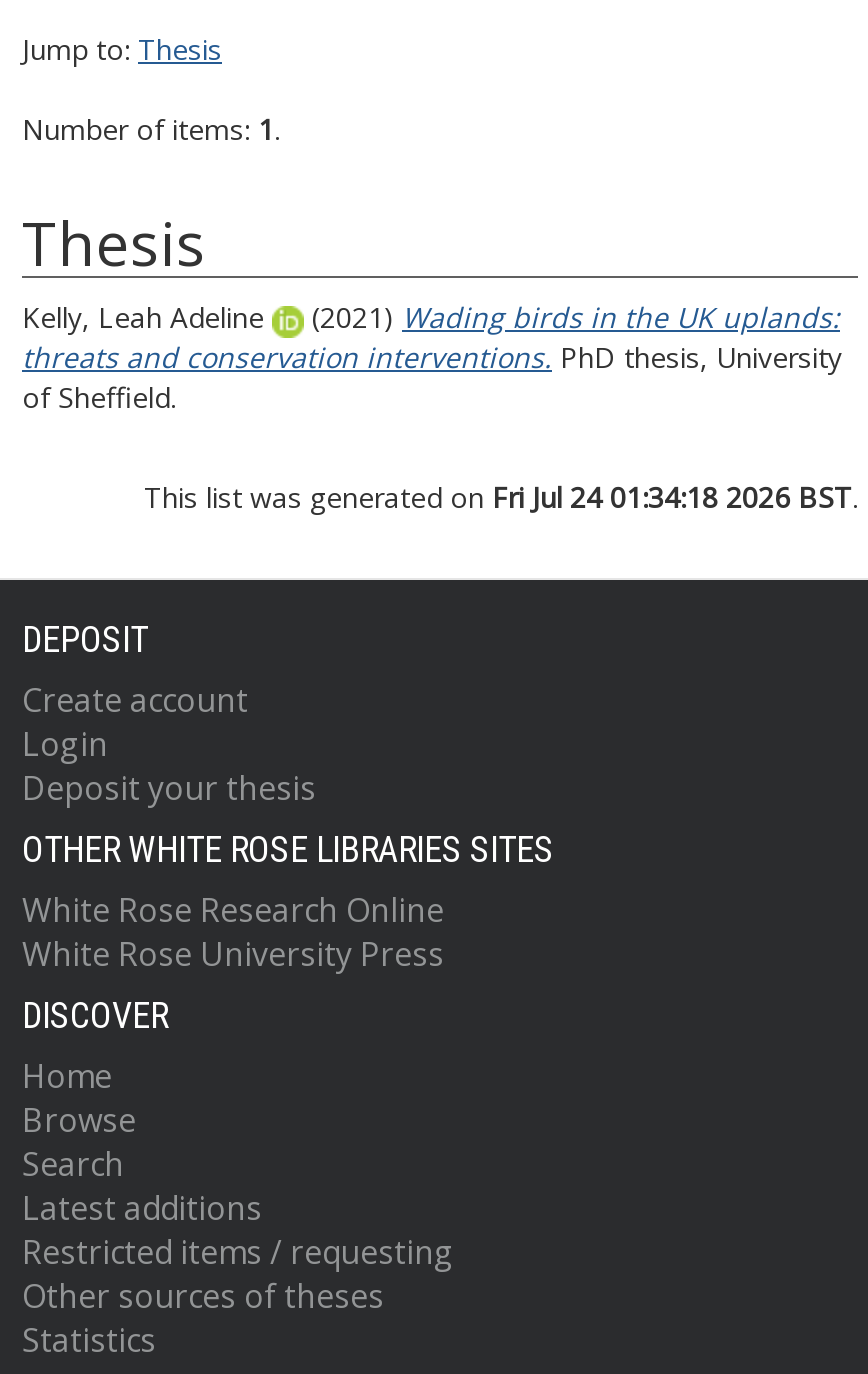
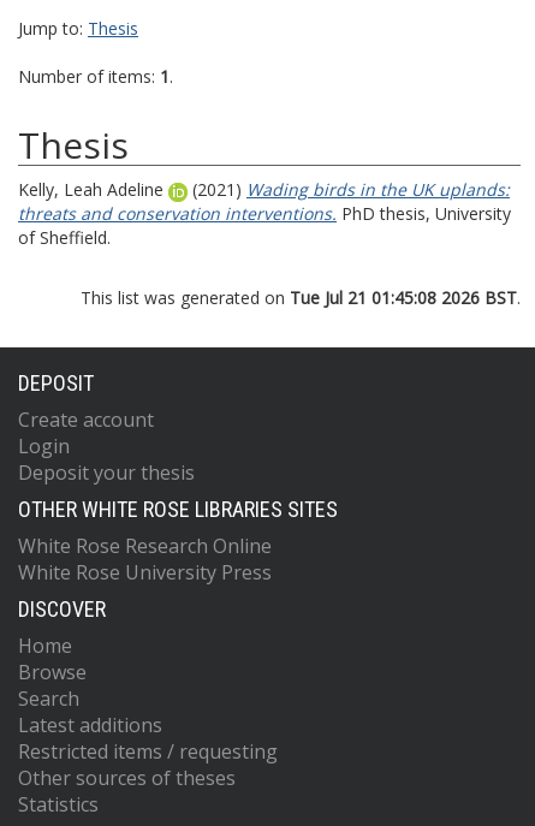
- This list was generated on Fri Jul 24 01:34:18 2026 BST.
+ This list was generated on Tue Jul 21 01:45:08 2026 BST.
